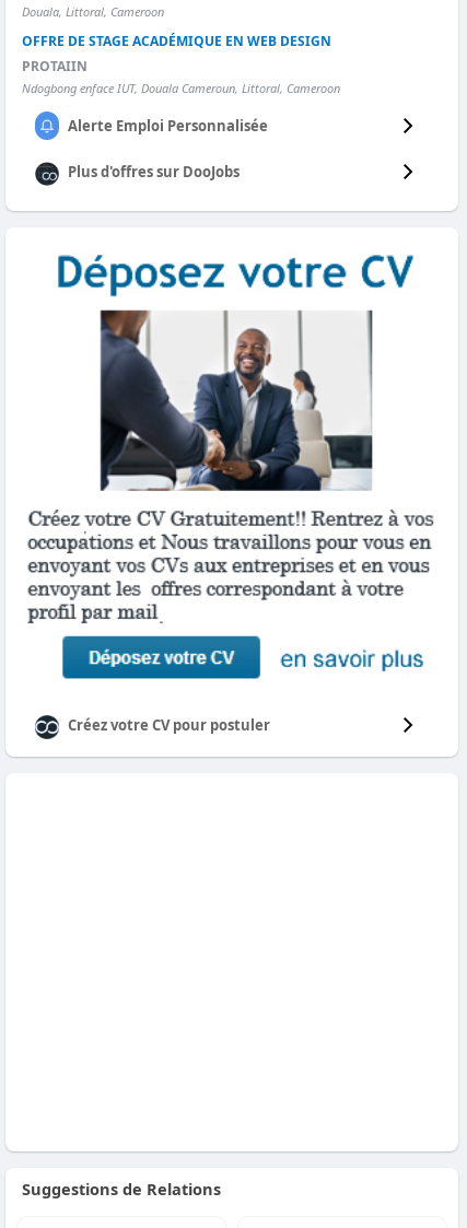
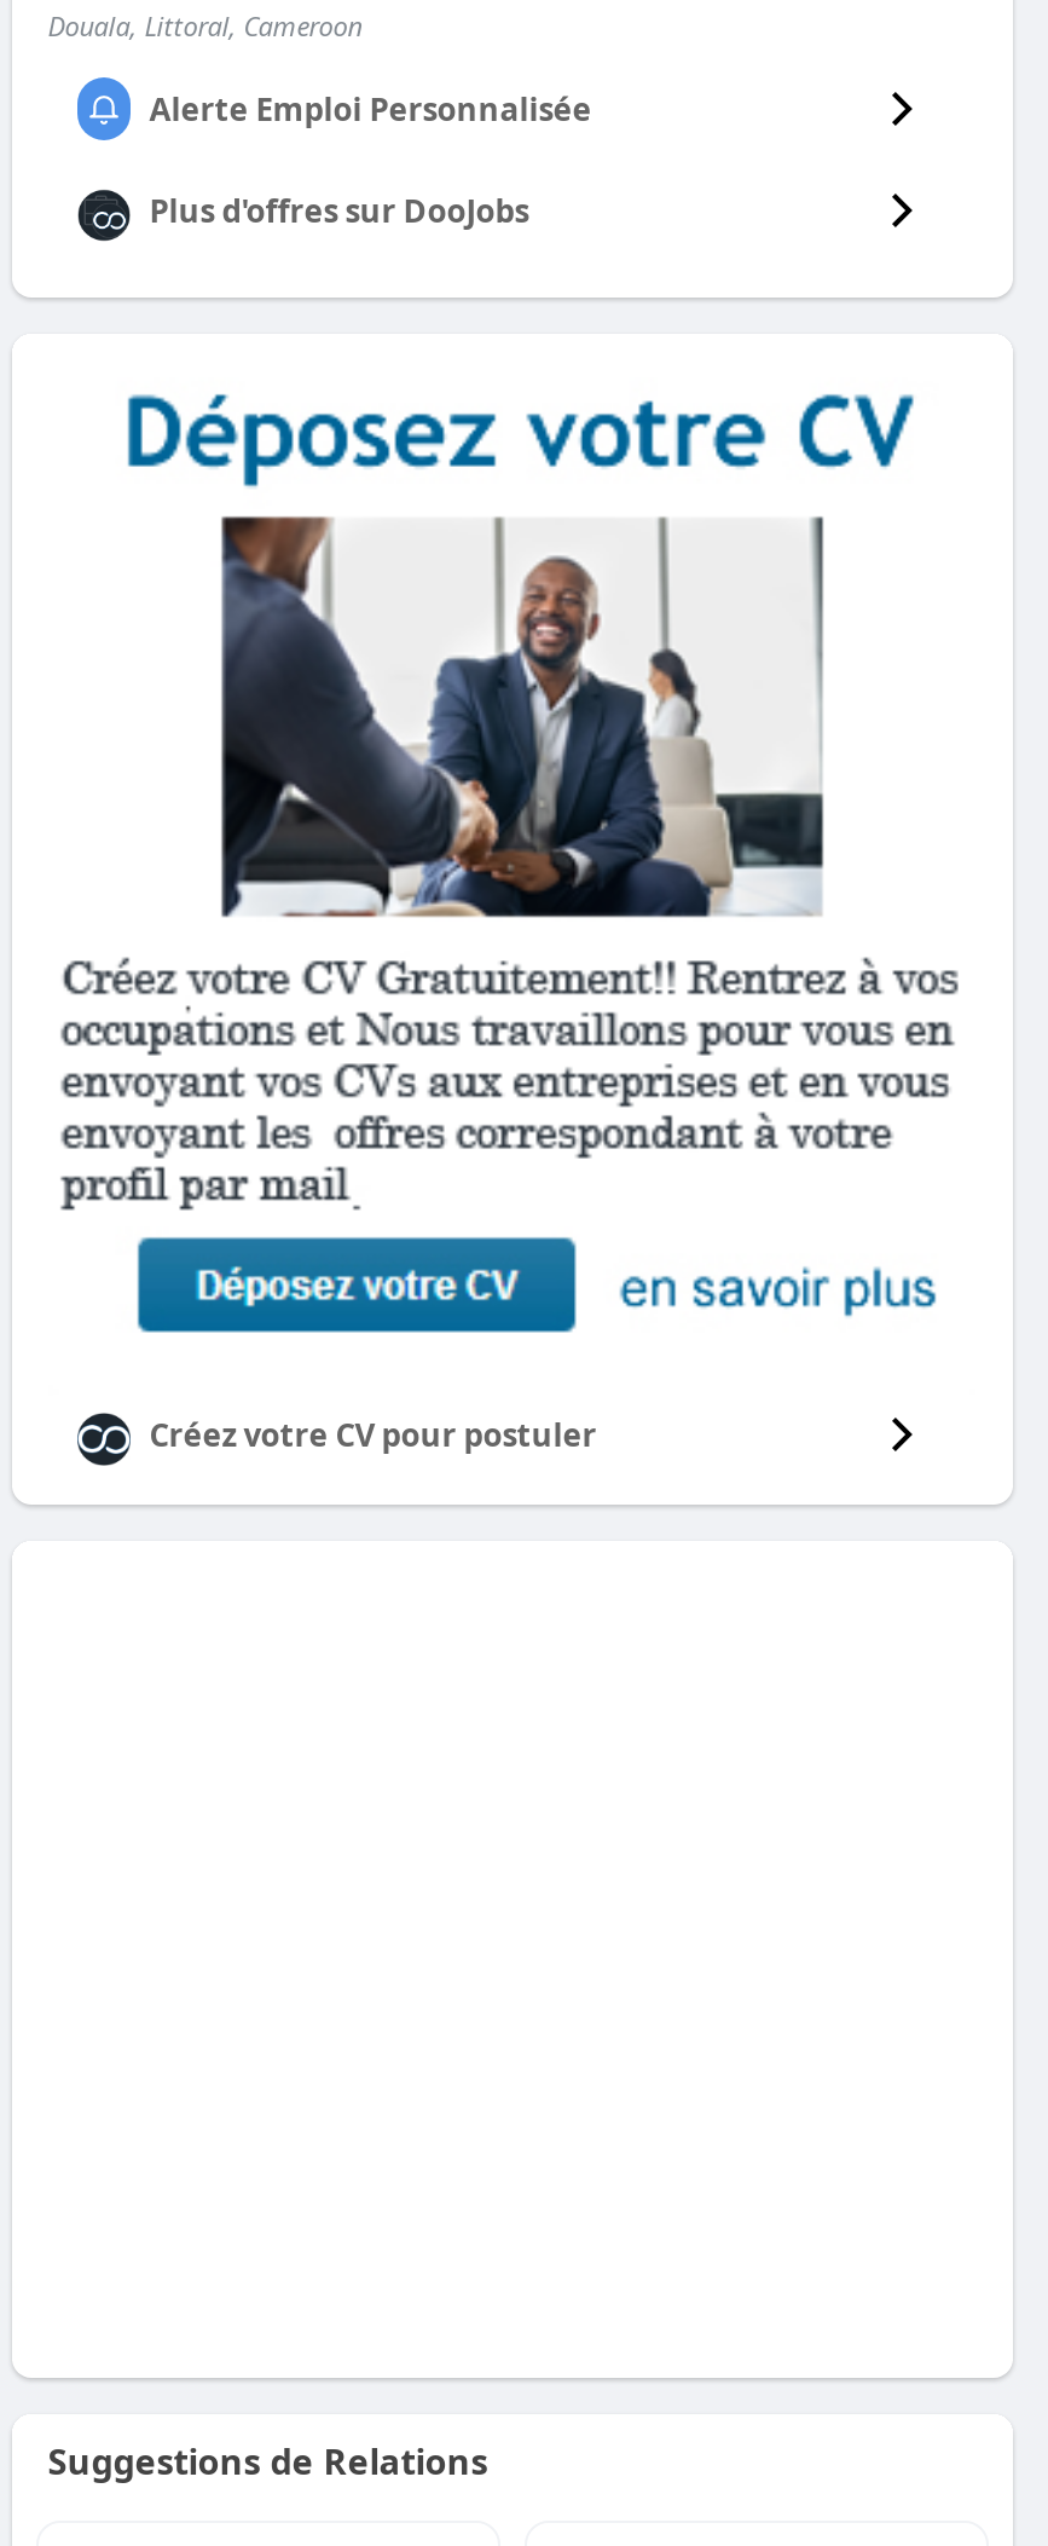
- OFFRE DE STAGE ACADÉMIQUE EN WEB DESIGN
- PROTAIIN
- Ndogbong enface IUT, Douala Cameroun, Littoral, Cameroon
